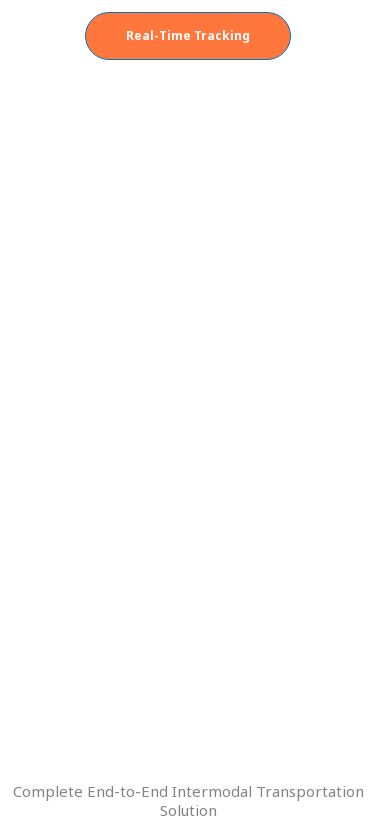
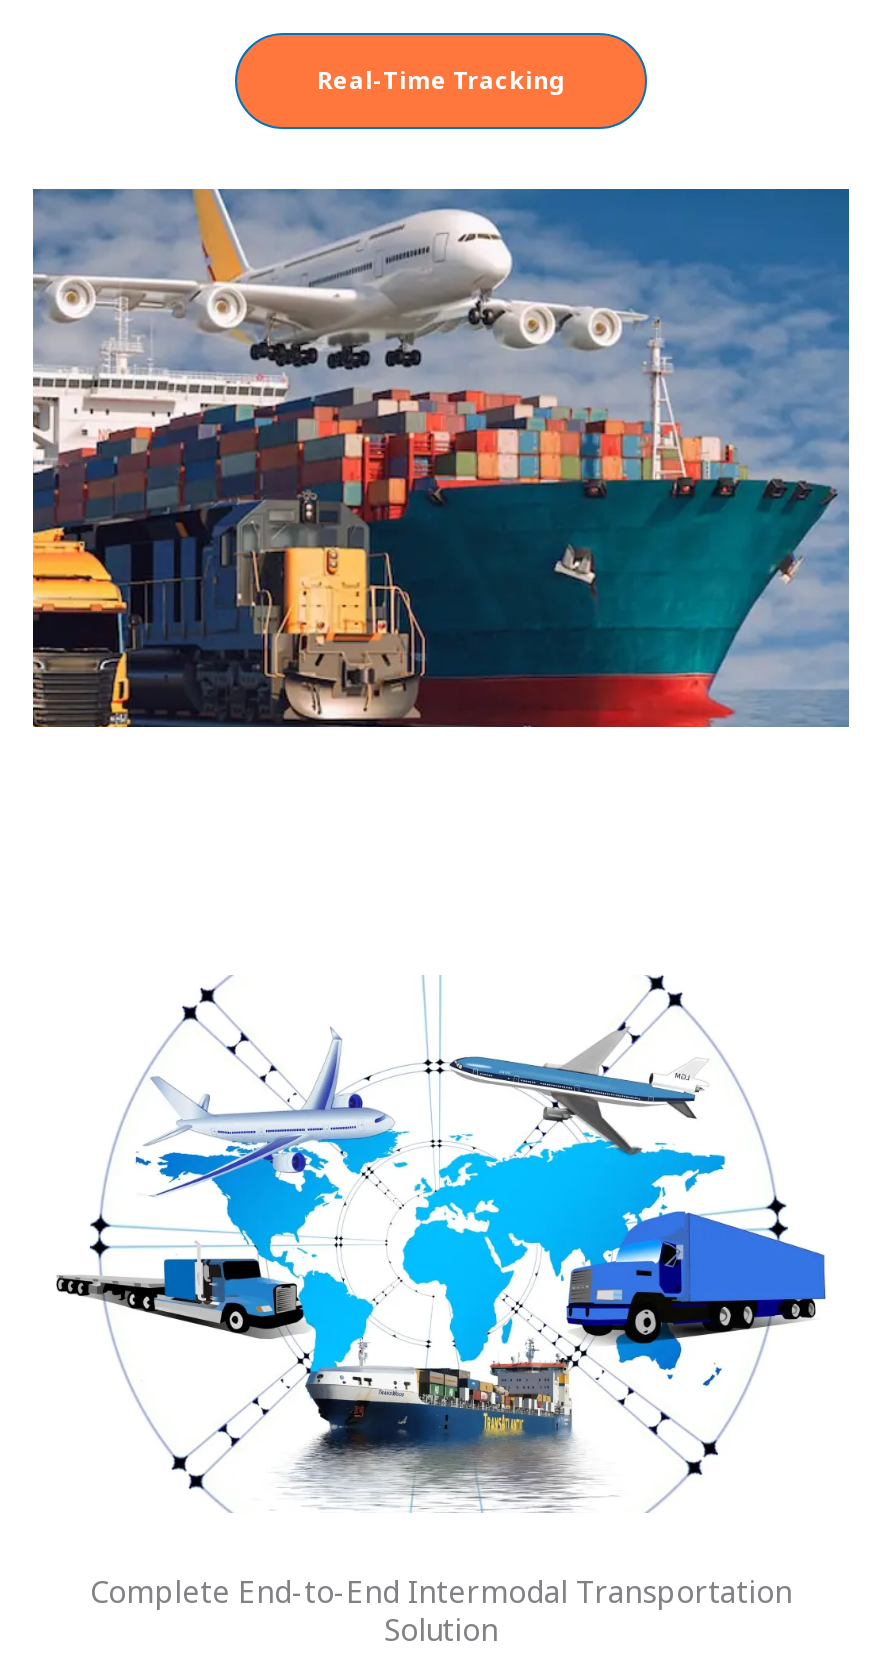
+ [image]

+ [image]
